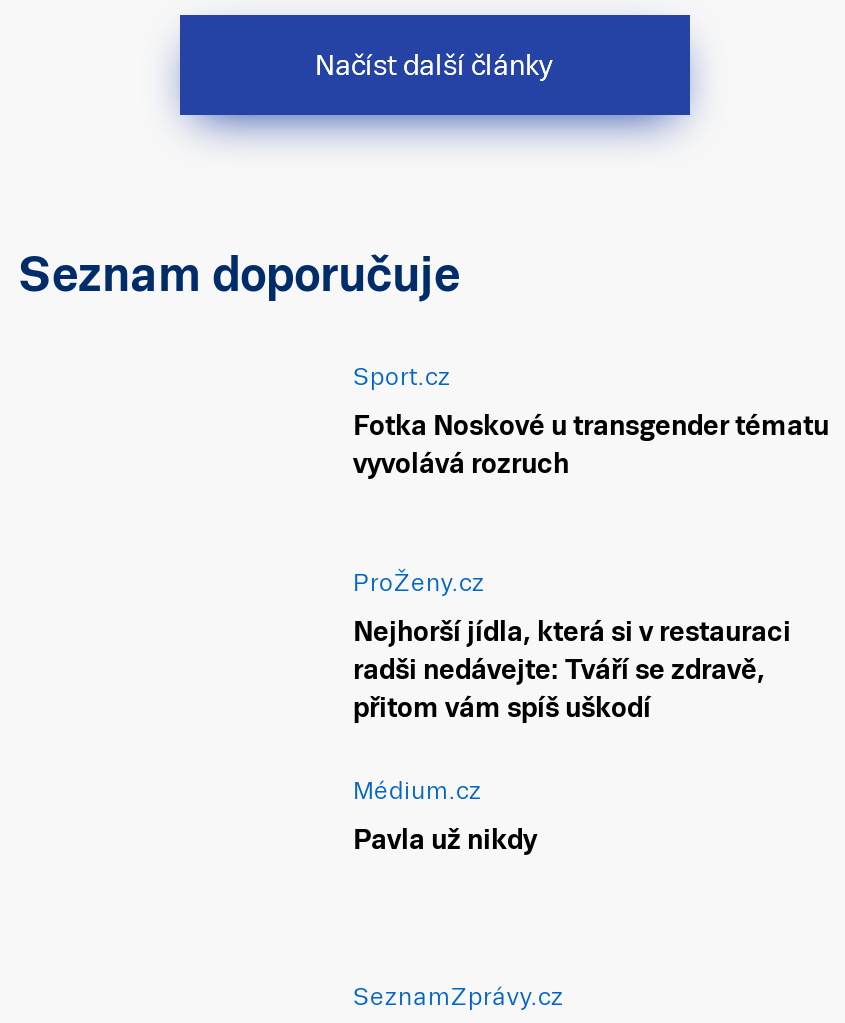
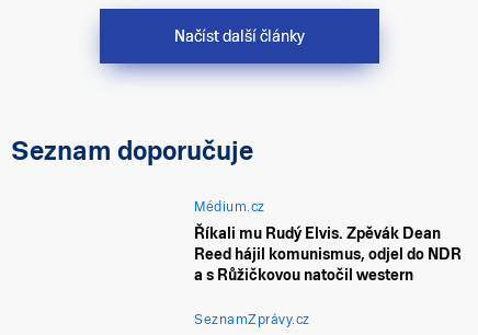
- Sport.cz
- Fotka Noskové u transgender tématu
- vyvolává rozruch

- ProŽeny.cz
- Nejhorší jídla, která si v restauraci
- radši nedávejte: Tváří se zdravě,
- přitom vám spíš uškodí

- Pavla už nikdy
+ Říkali mu Rudý Elvis. Zpěvák Dean
+ Reed hájil komunismus, odjel do NDR
+ a s Růžičkovou natočil western
